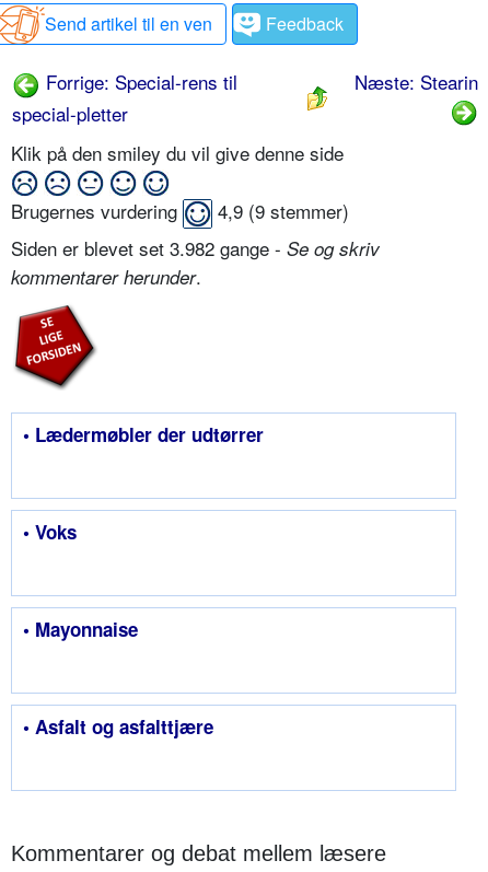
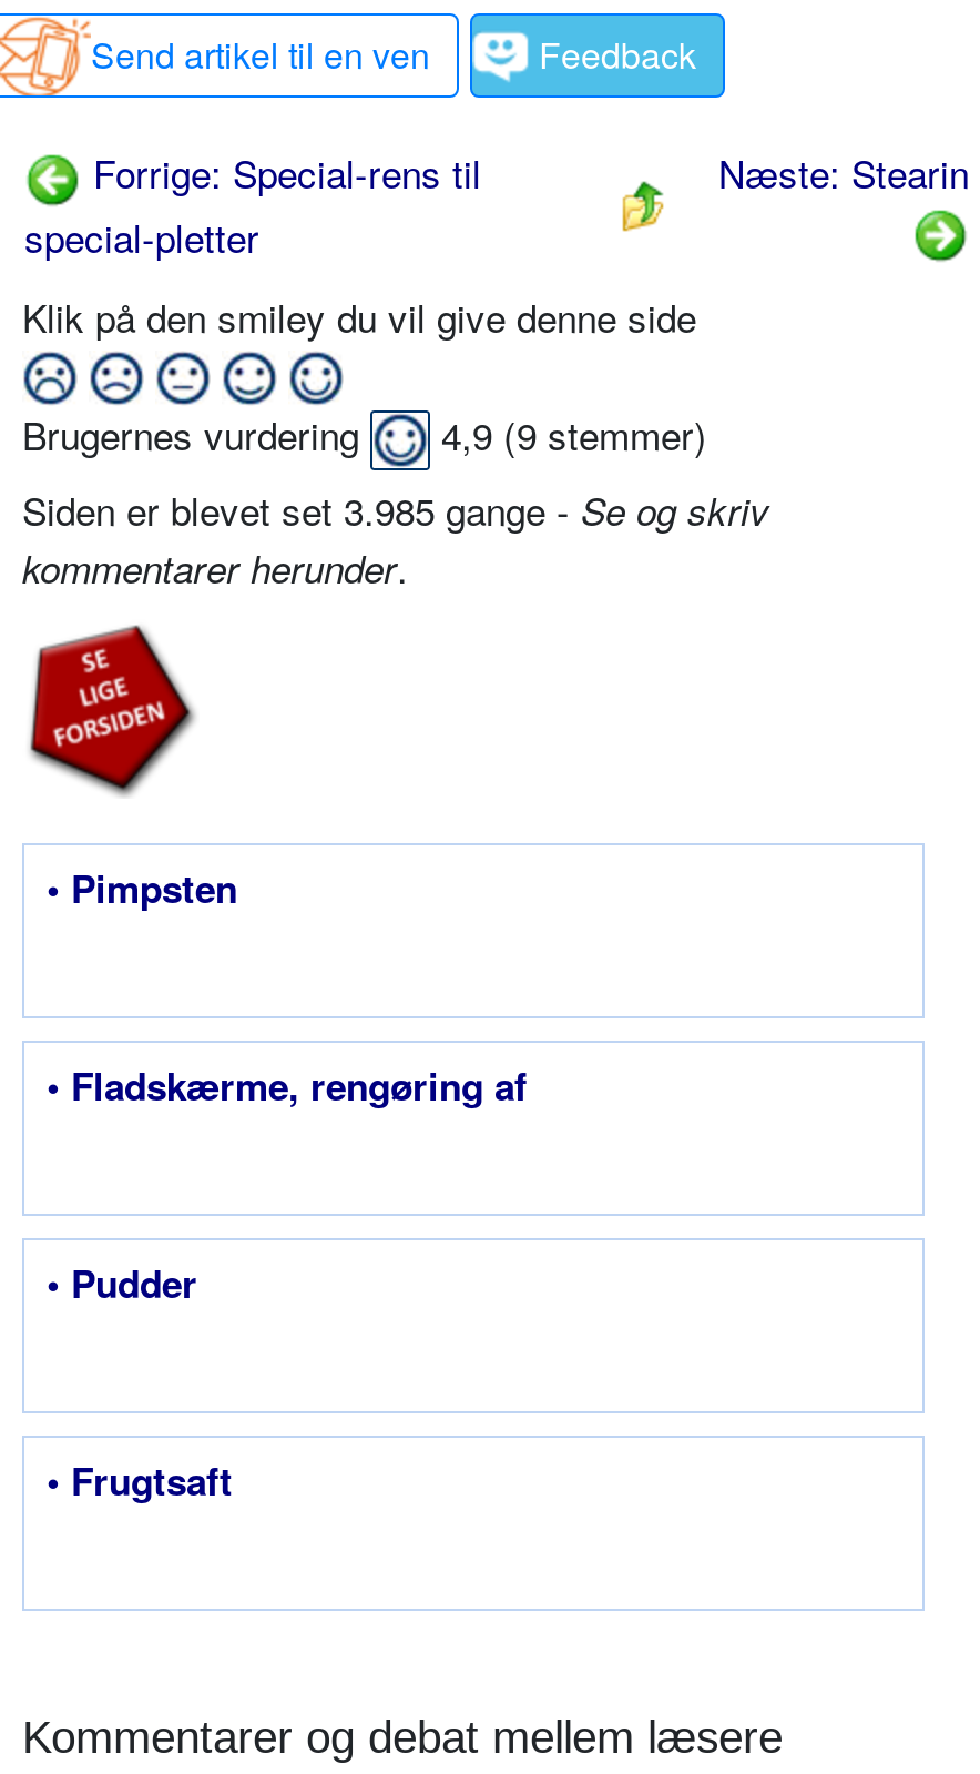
- Siden er blevet set 3.982 gange - Se og skriv
+ Siden er blevet set 3.985 gange - Se og skriv

- • Lædermøbler der udtørrer
+ • Pimpsten

- • Voks
+ • Fladskærme, rengøring af

- • Mayonnaise
+ • Pudder

- • Asfalt og asfalttjære
+ • Frugtsaft
